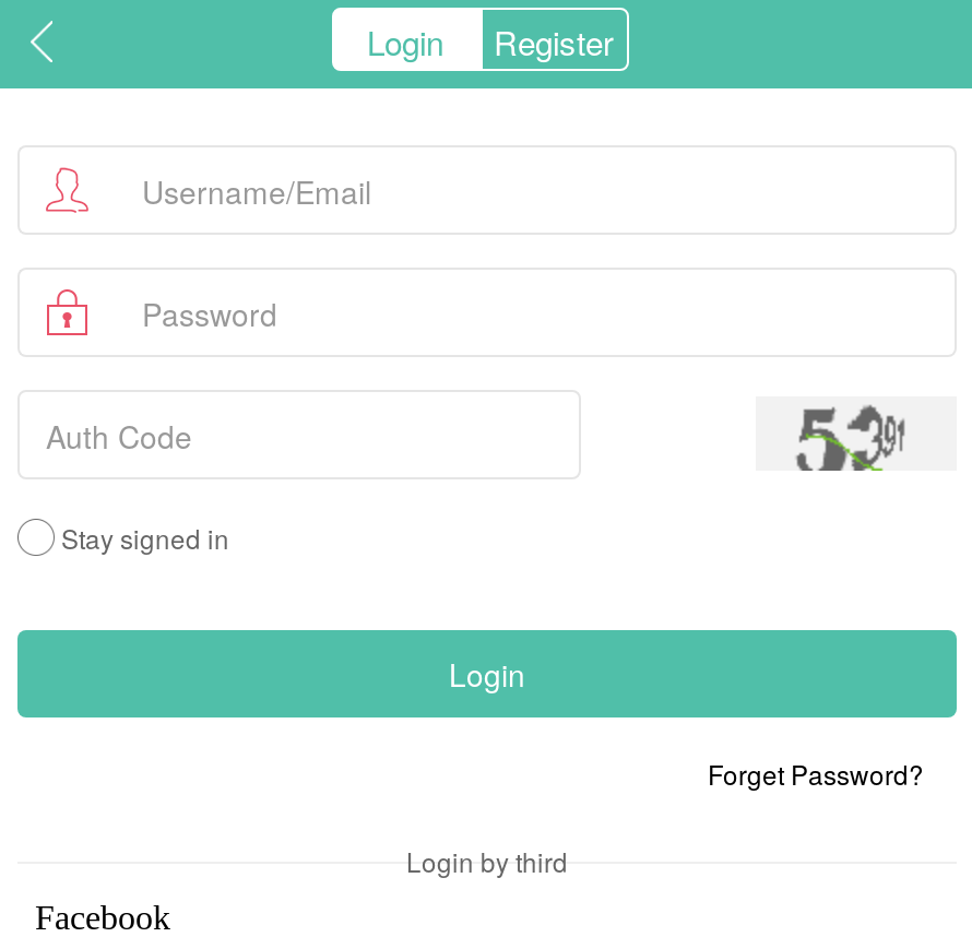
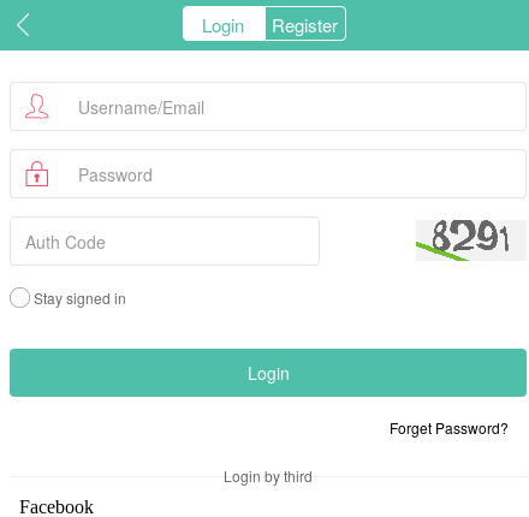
- [image]
+ [image]
